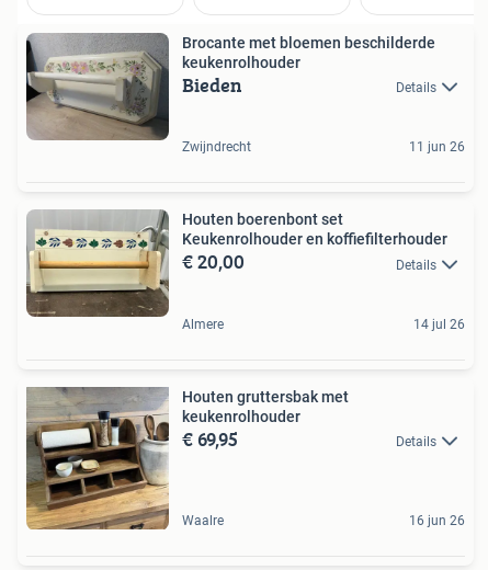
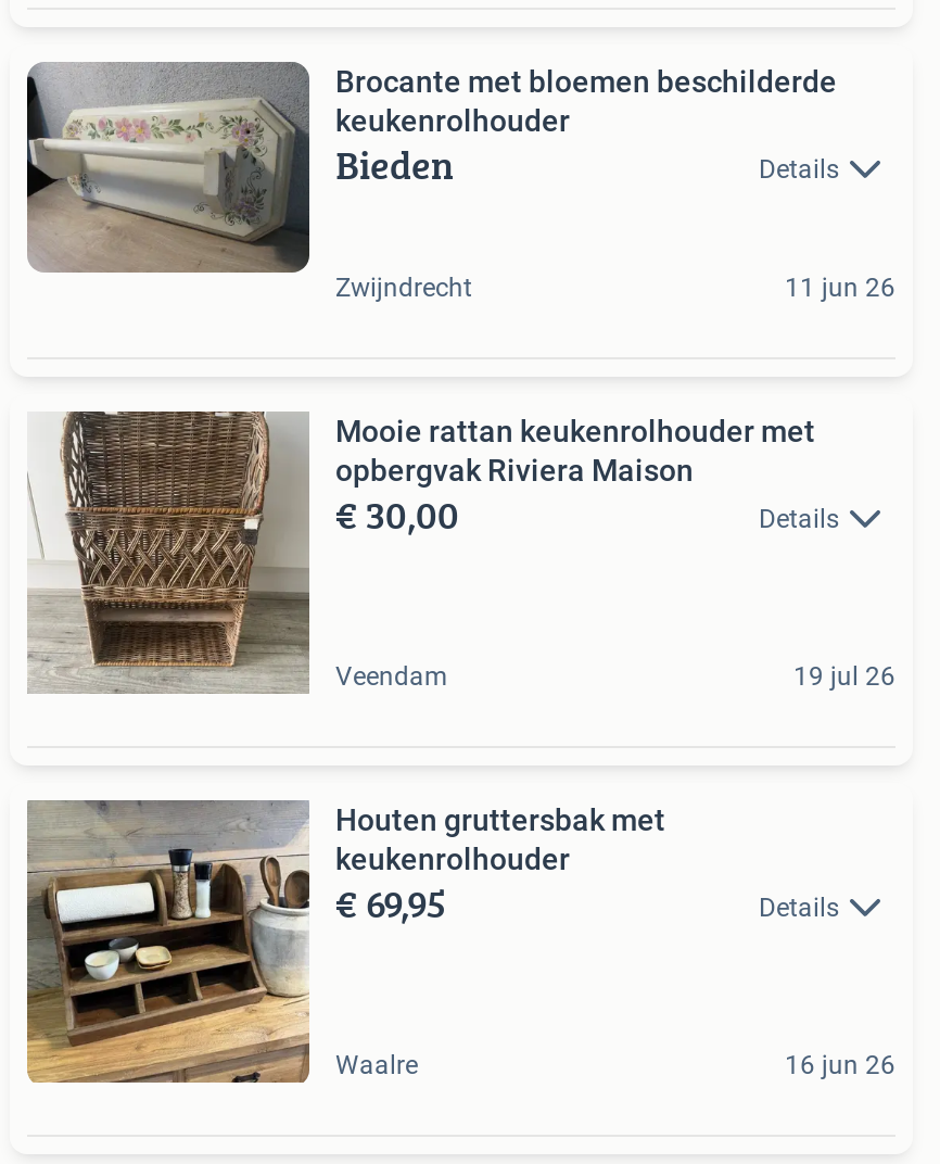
- [image]
- Houten boerenbont set
- Keukenrolhouder en koffiefilterhouder
- € 20,00
+ [image]
+ Mooie rattan keukenrolhouder met
+ opbergvak Riviera Maison
+ € 30,00

- Almere
- 14 jul 26
+ Veendam
+ 19 jul 26
